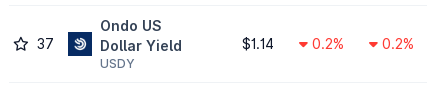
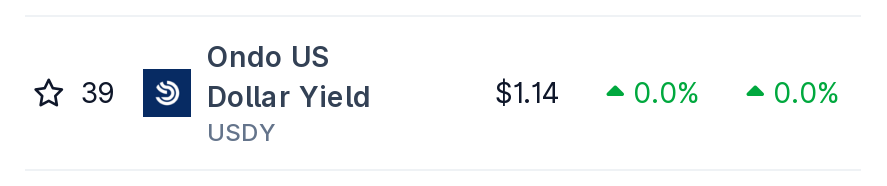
- 37
+ 39

- 0.2%
+ 0.0%

- 0.2%
+ 0.0%
